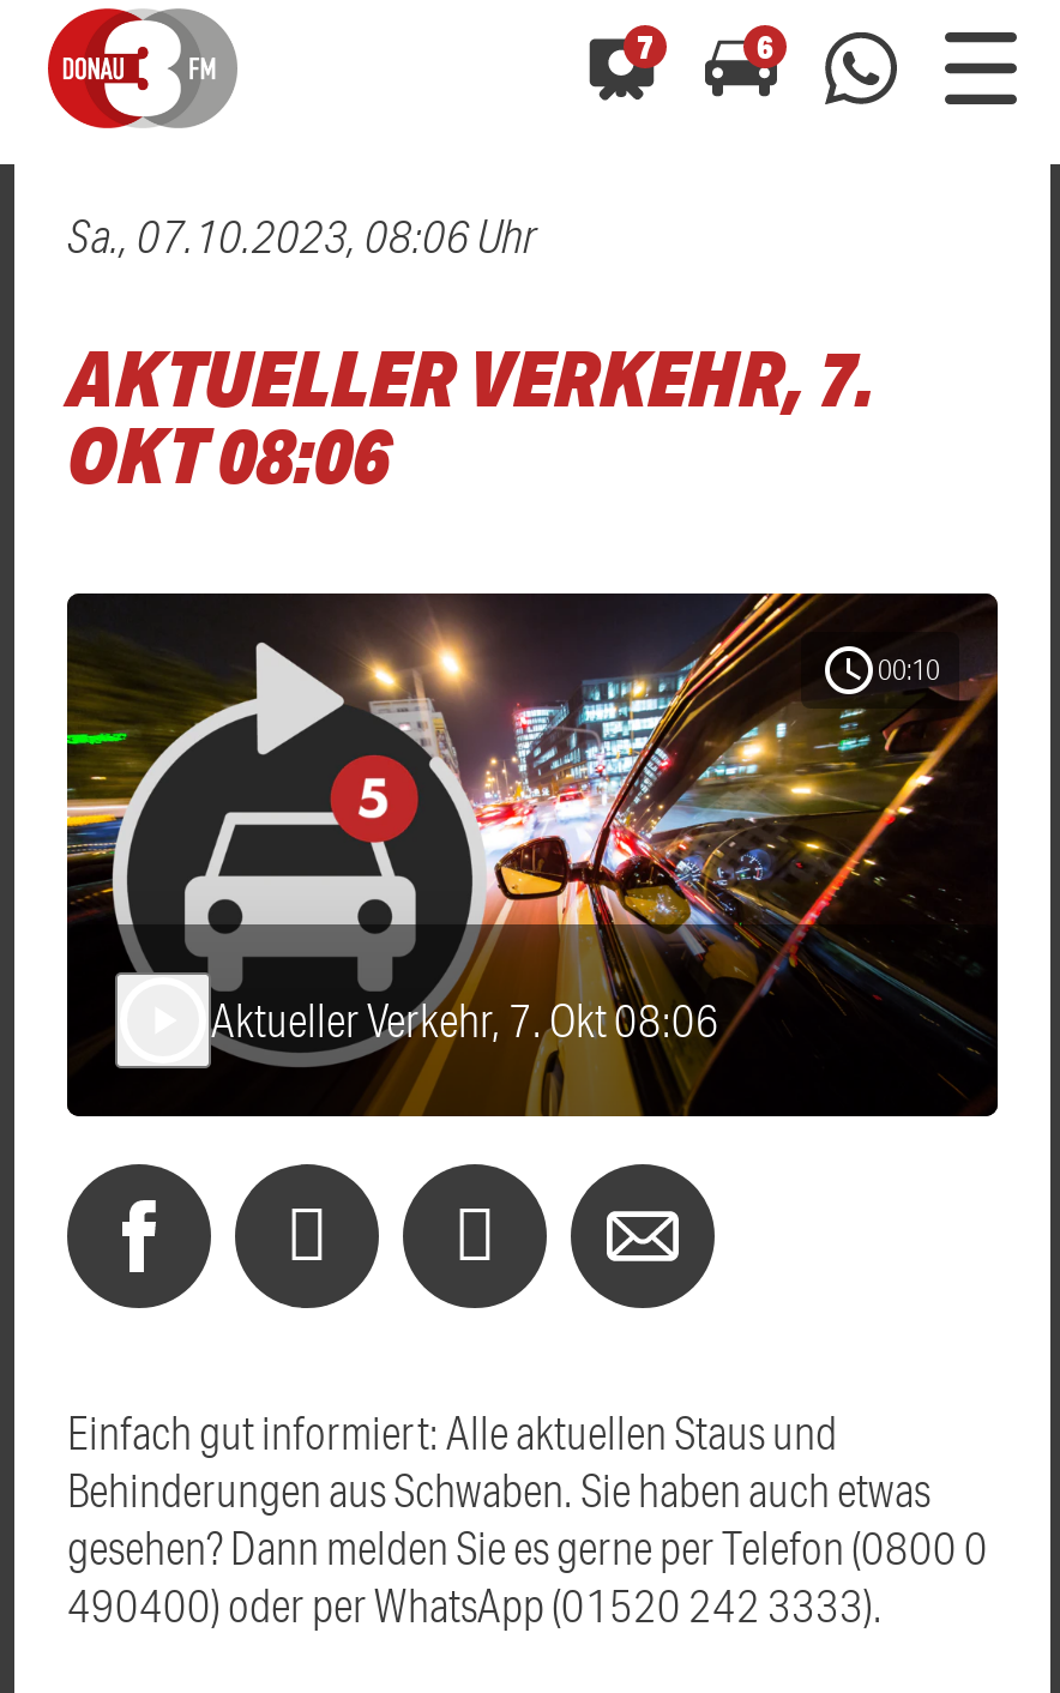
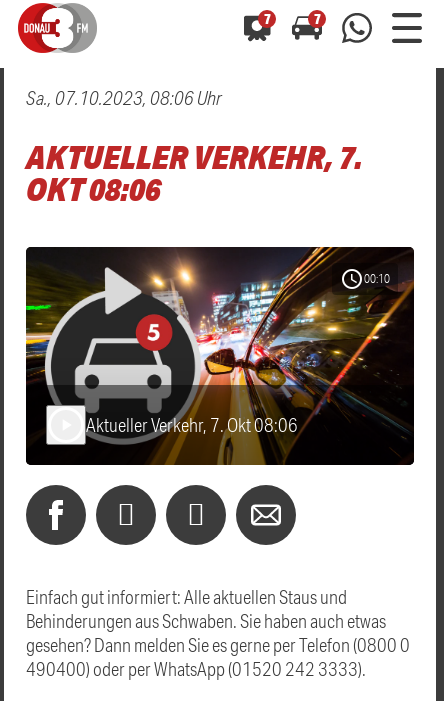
- 6
+ 7
